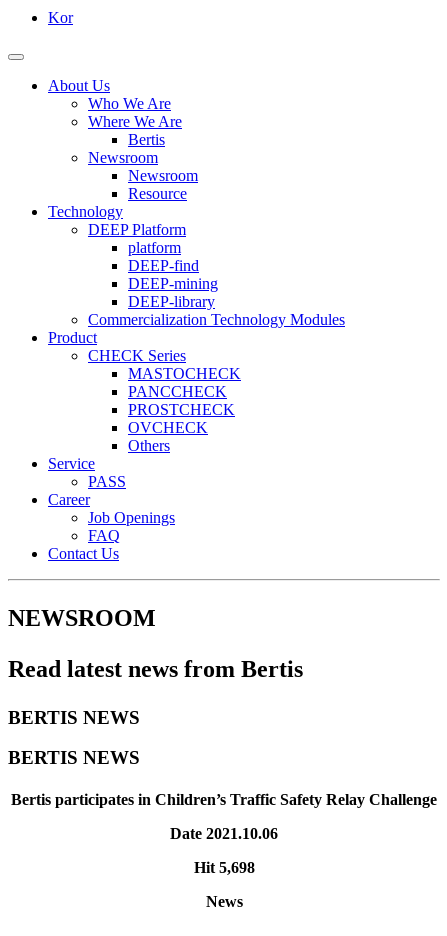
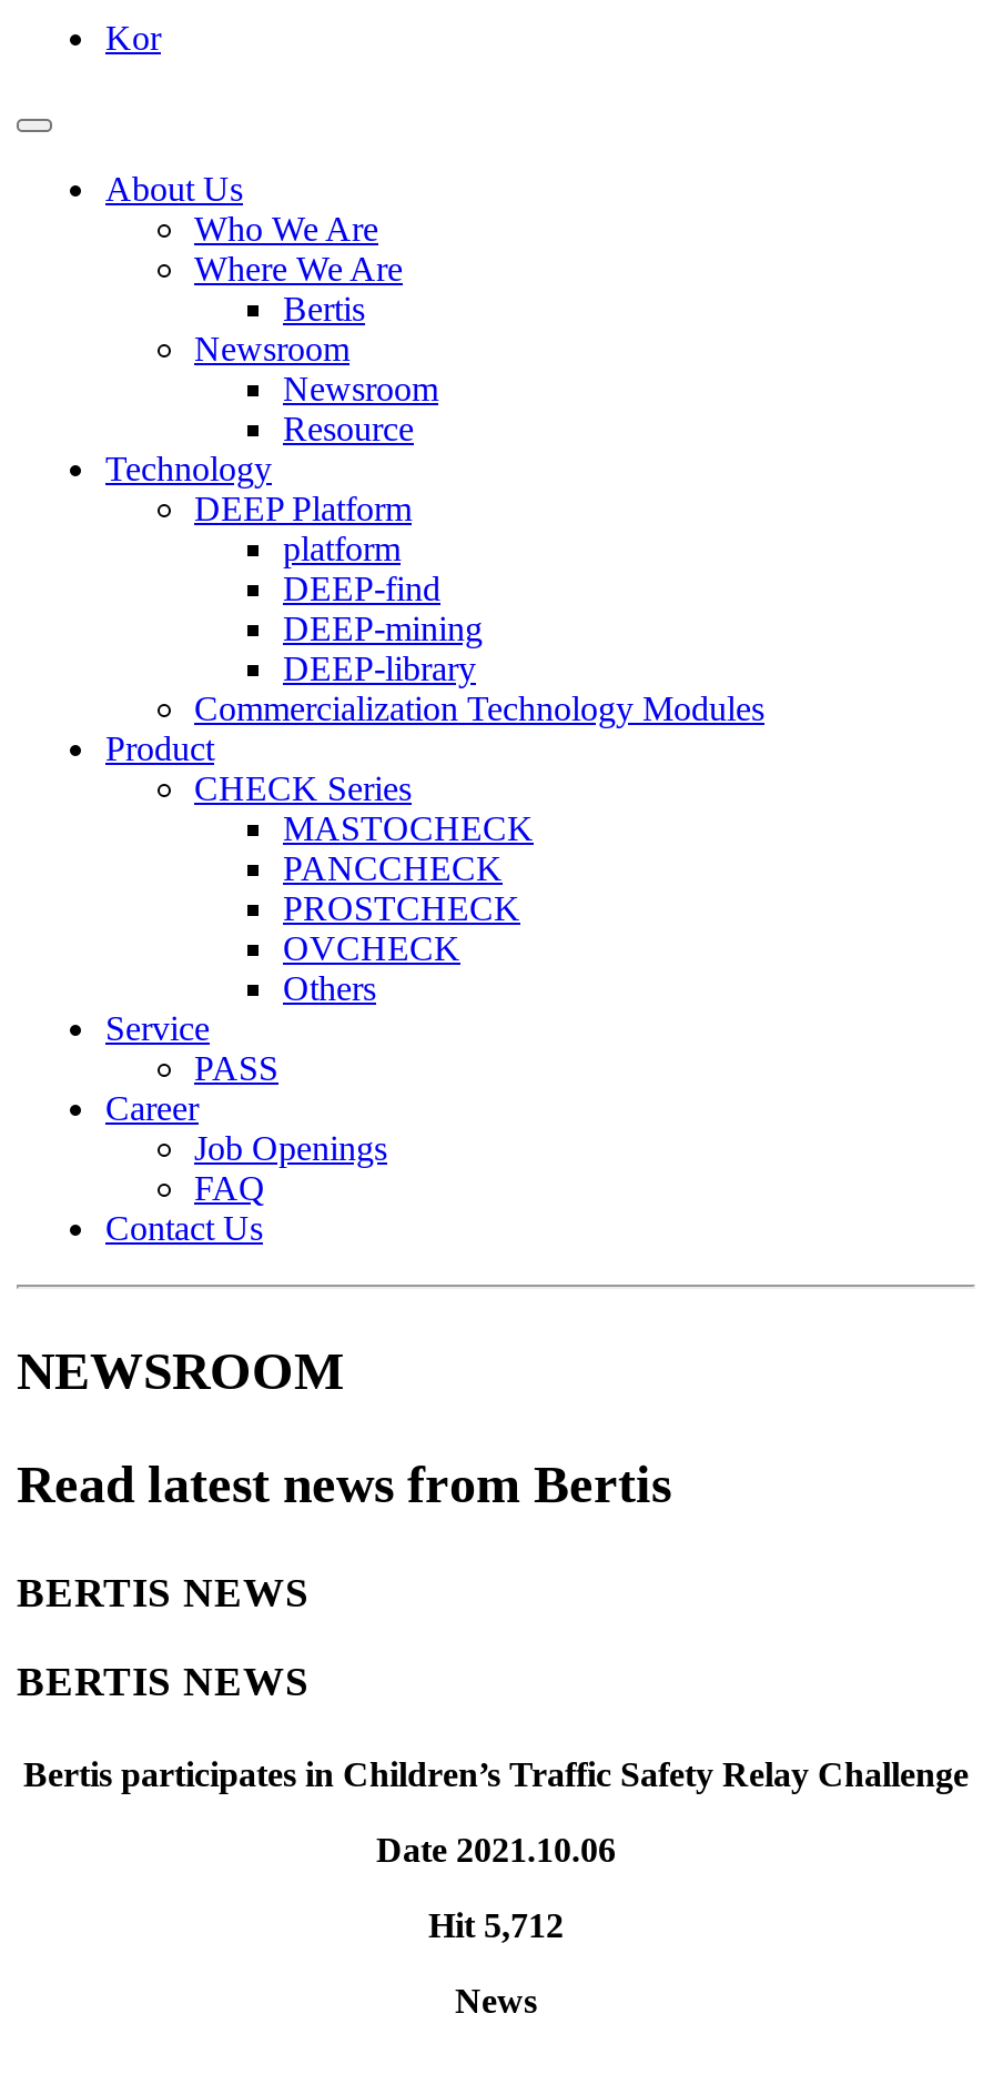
- Hit 5,698
+ Hit 5,712
